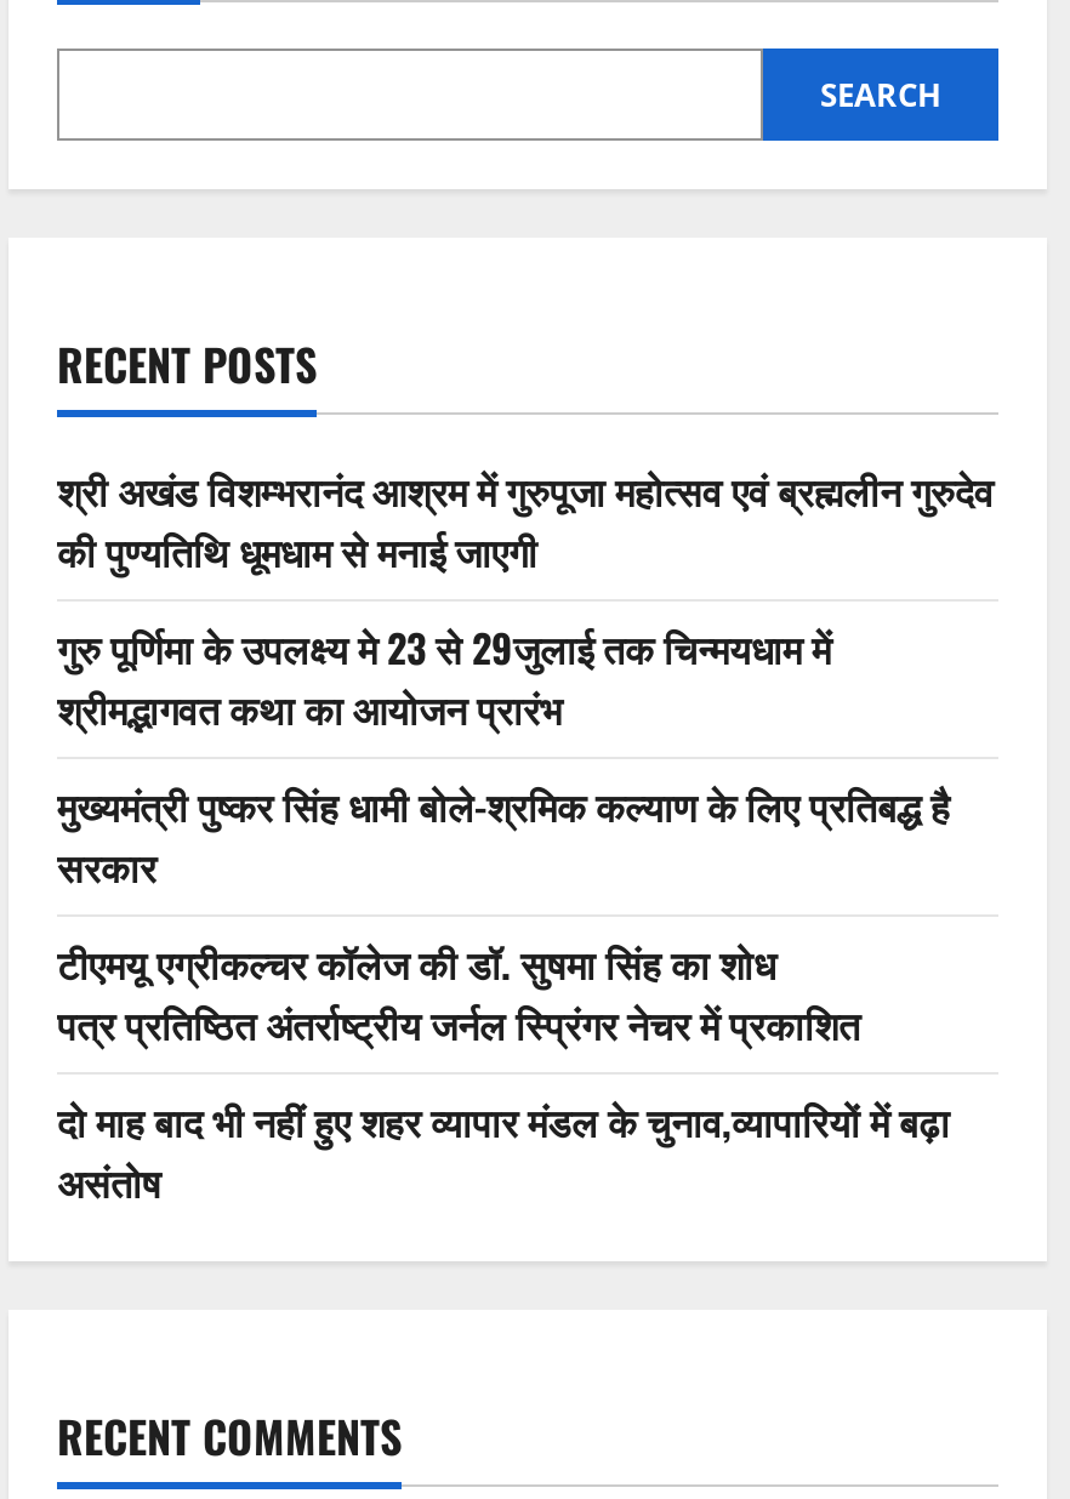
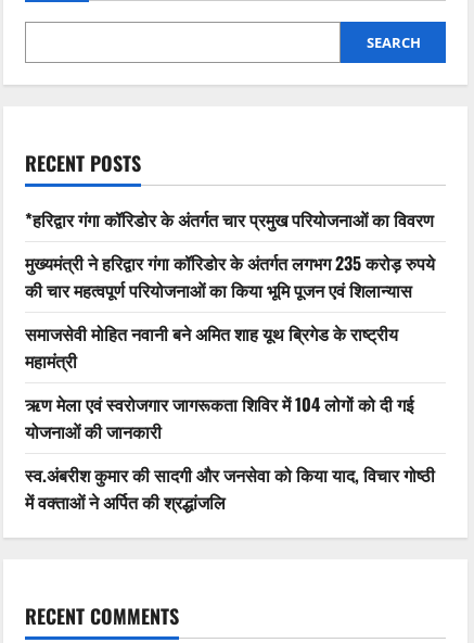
- श्री अखंड विशम्भरानंद आश्रम में गुरुपूजा महोत्सव एवं ब्रह्मलीन गुरुदेव
- की पुण्यतिथि धूमधाम से मनाई जाएगी
+ *हरिद्वार गंगा कॉरिडोर के अंतर्गत चार प्रमुख परियोजनाओं का विवरण

- गुरु पूर्णिमा के उपलक्ष्य मे 23 से 29जुलाई तक चिन्मयधाम में
- श्रीमद्भागवत कथा का आयोजन प्रारंभ
+ मुख्यमंत्री ने हरिद्वार गंगा कॉरिडोर के अंतर्गत लगभग 235 करोड़ रुपये
+ की चार महत्वपूर्ण परियोजनाओं का किया भूमि पूजन एवं शिलान्यास

- मुख्यमंत्री पुष्कर सिंह धामी बोले-श्रमिक कल्याण के लिए प्रतिबद्ध है
- सरकार
+ समाजसेवी मोहित नवानी बने अमित शाह यूथ ब्रिगेड के राष्ट्रीय
+ महामंत्री

- टीएमयू एग्रीकल्चर कॉलेज की डॉ. सुषमा सिंह का शोध
- पत्र प्रतिष्ठित अंतर्राष्ट्रीय जर्नल स्प्रिंगर नेचर में प्रकाशित
+ ऋण मेला एवं स्वरोजगार जागरूकता शिविर में 104 लोगों को दी गई
+ योजनाओं की जानकारी

- दो माह बाद भी नहीं हुए शहर व्यापार मंडल के चुनाव,व्यापारियों में बढ़ा
- असंतोष
+ स्व.अंबरीश कुमार की सादगी और जनसेवा को किया याद, विचार गोष्ठी
+ में वक्ताओं ने अर्पित की श्रद्धांजलि
